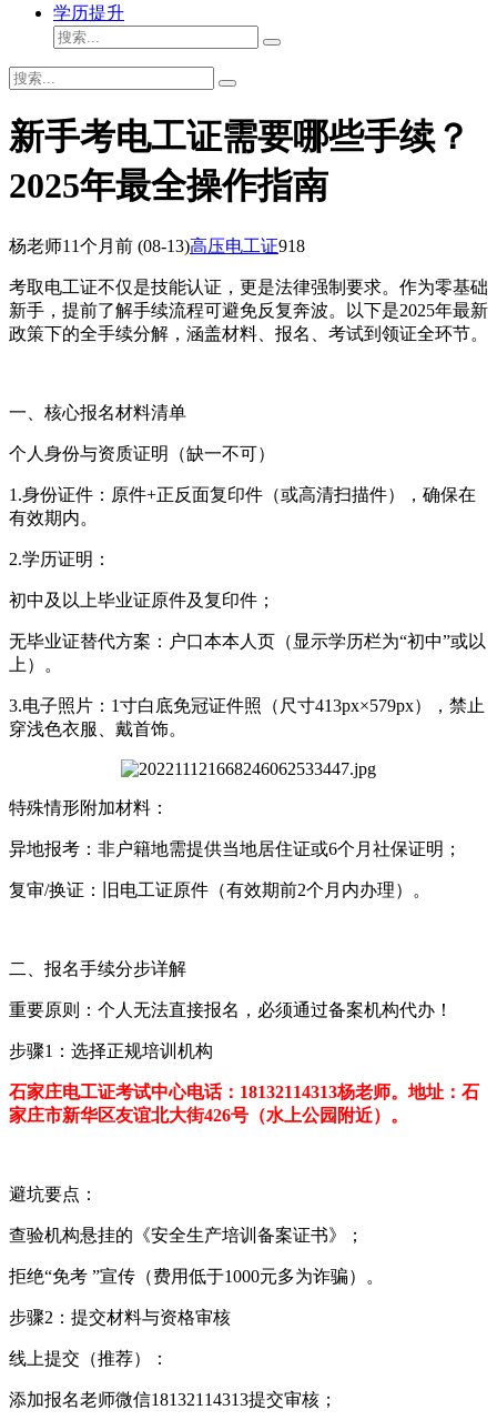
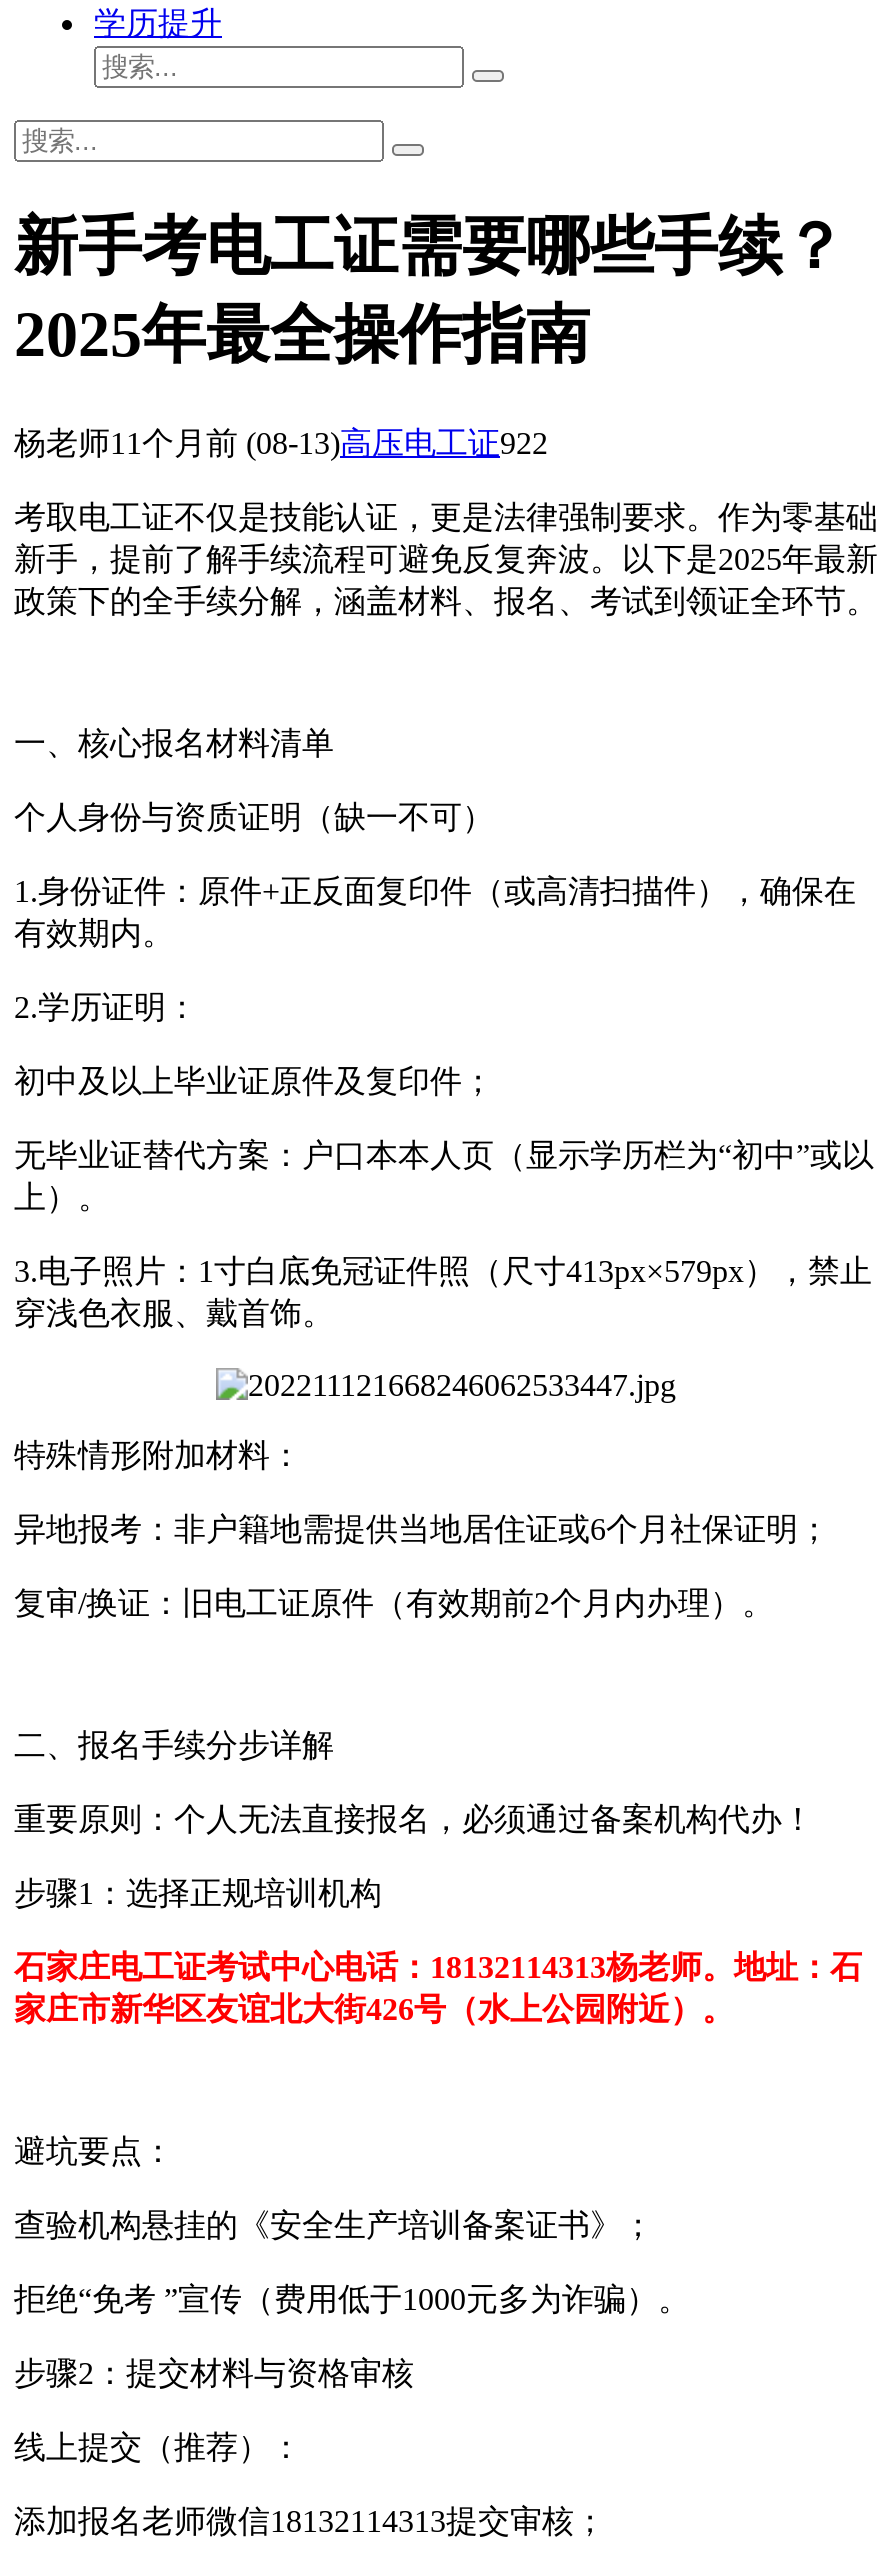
- 杨老师11个月前(08-13)高压电工证918
+ 杨老师11个月前(08-13)高压电工证922
